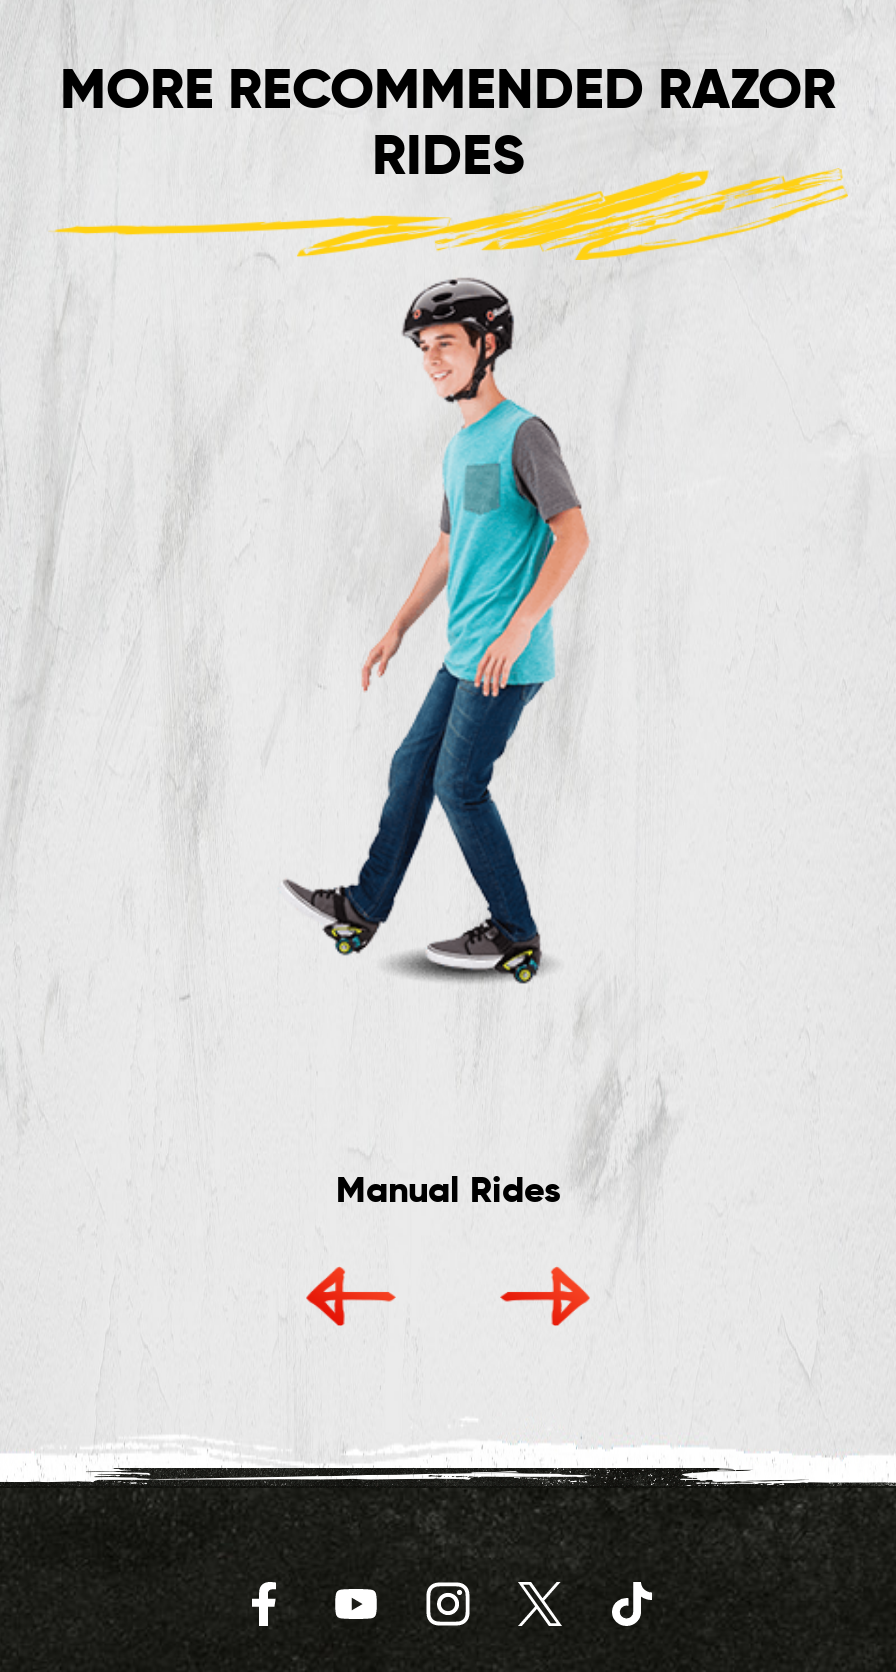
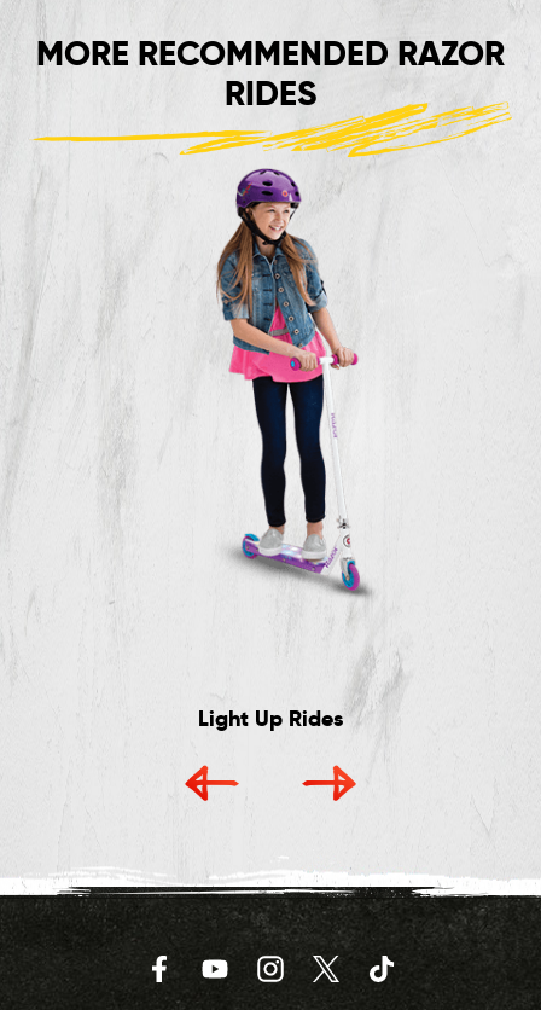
- [image]
+ [image]

- Manual Rides
+ Light Up Rides
